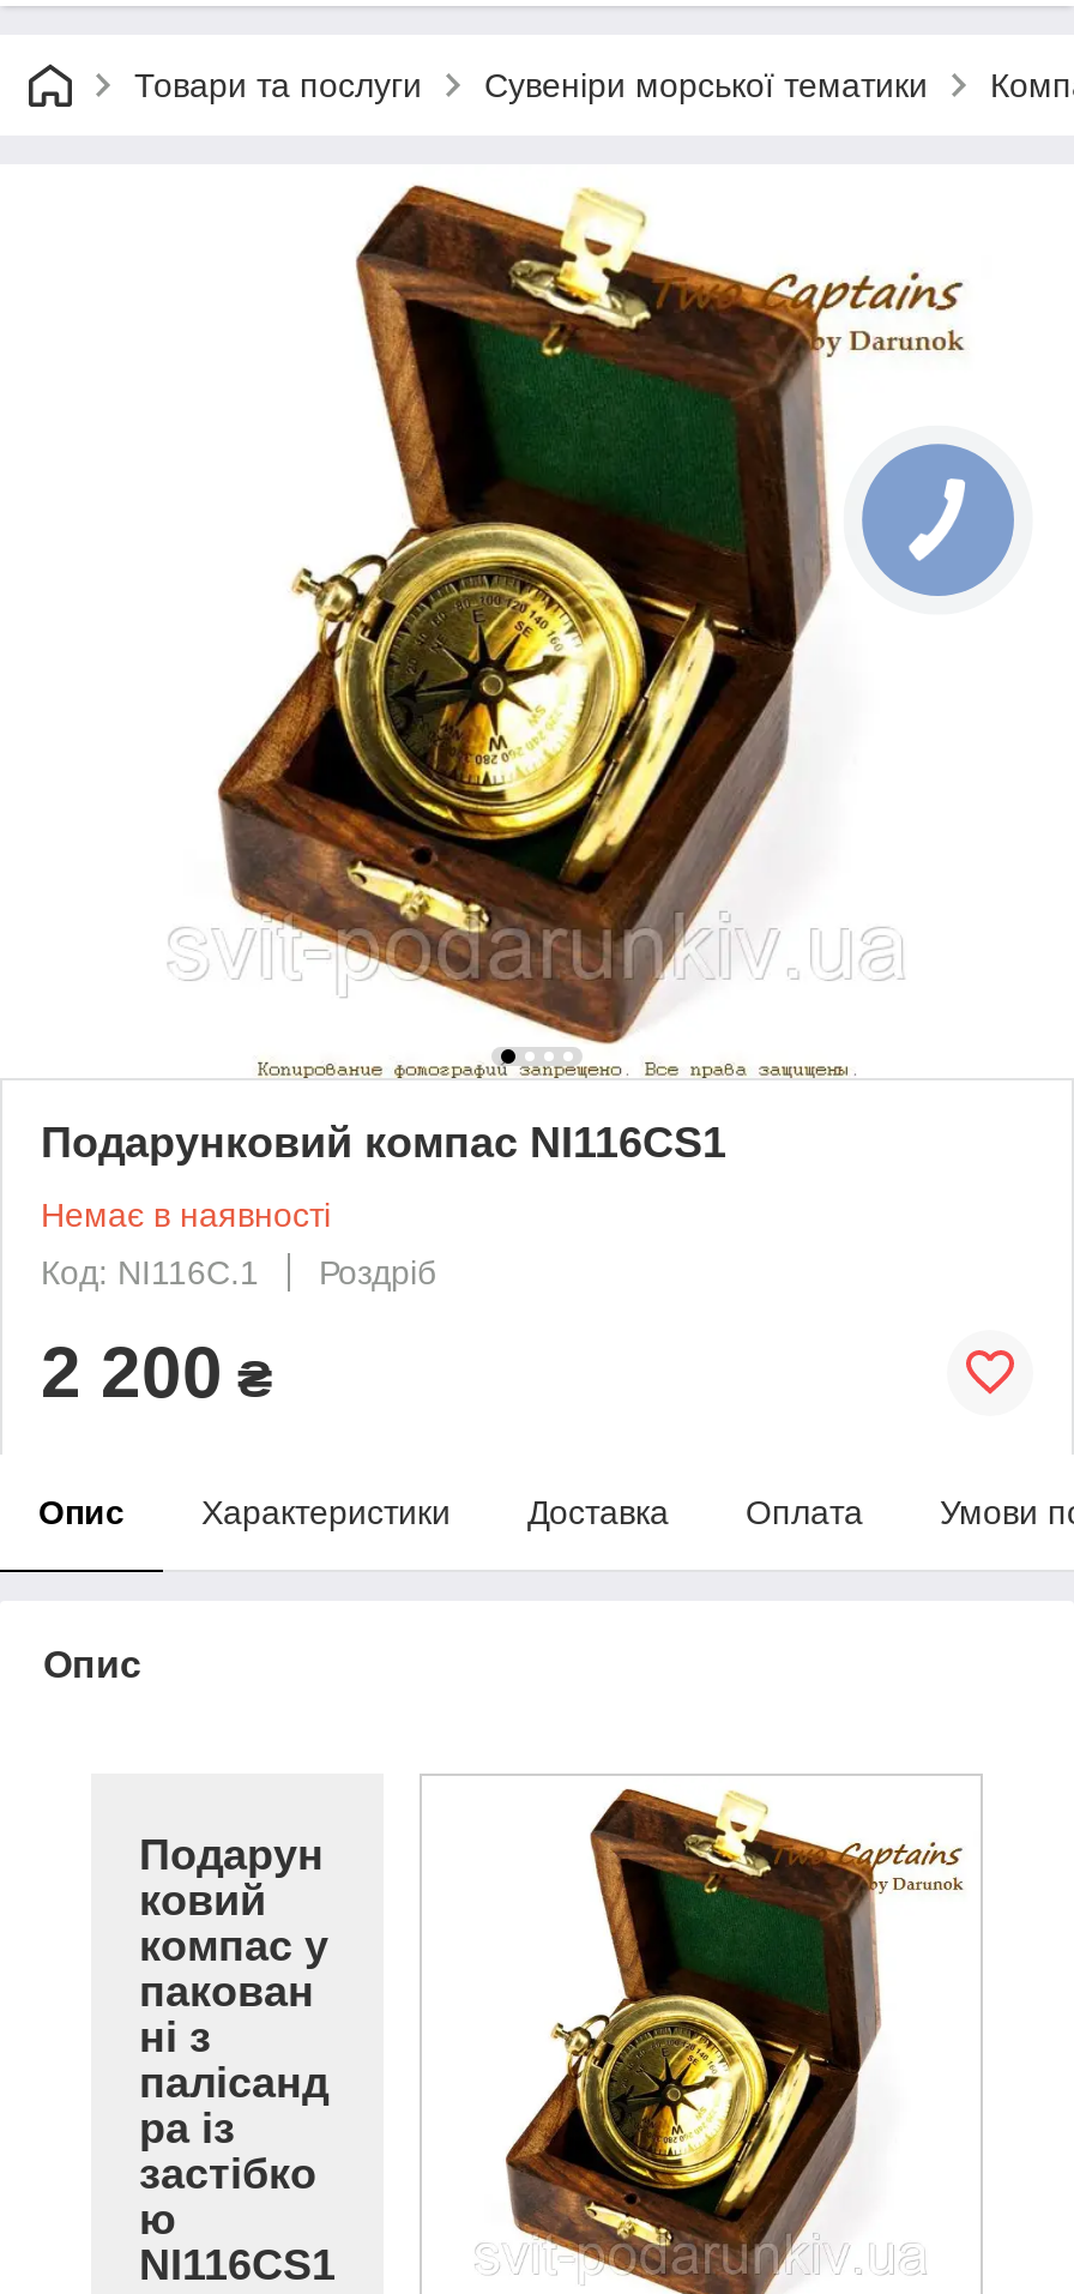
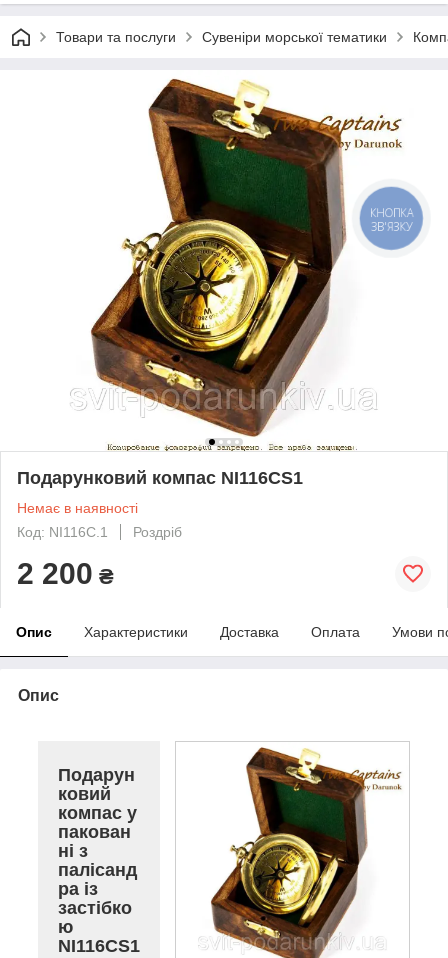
+ КНОПКА
+ ЗВ'ЯЗКУ
